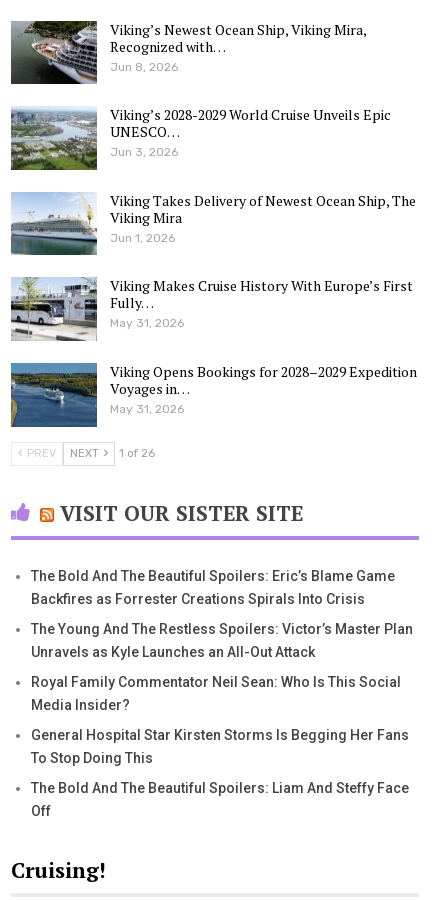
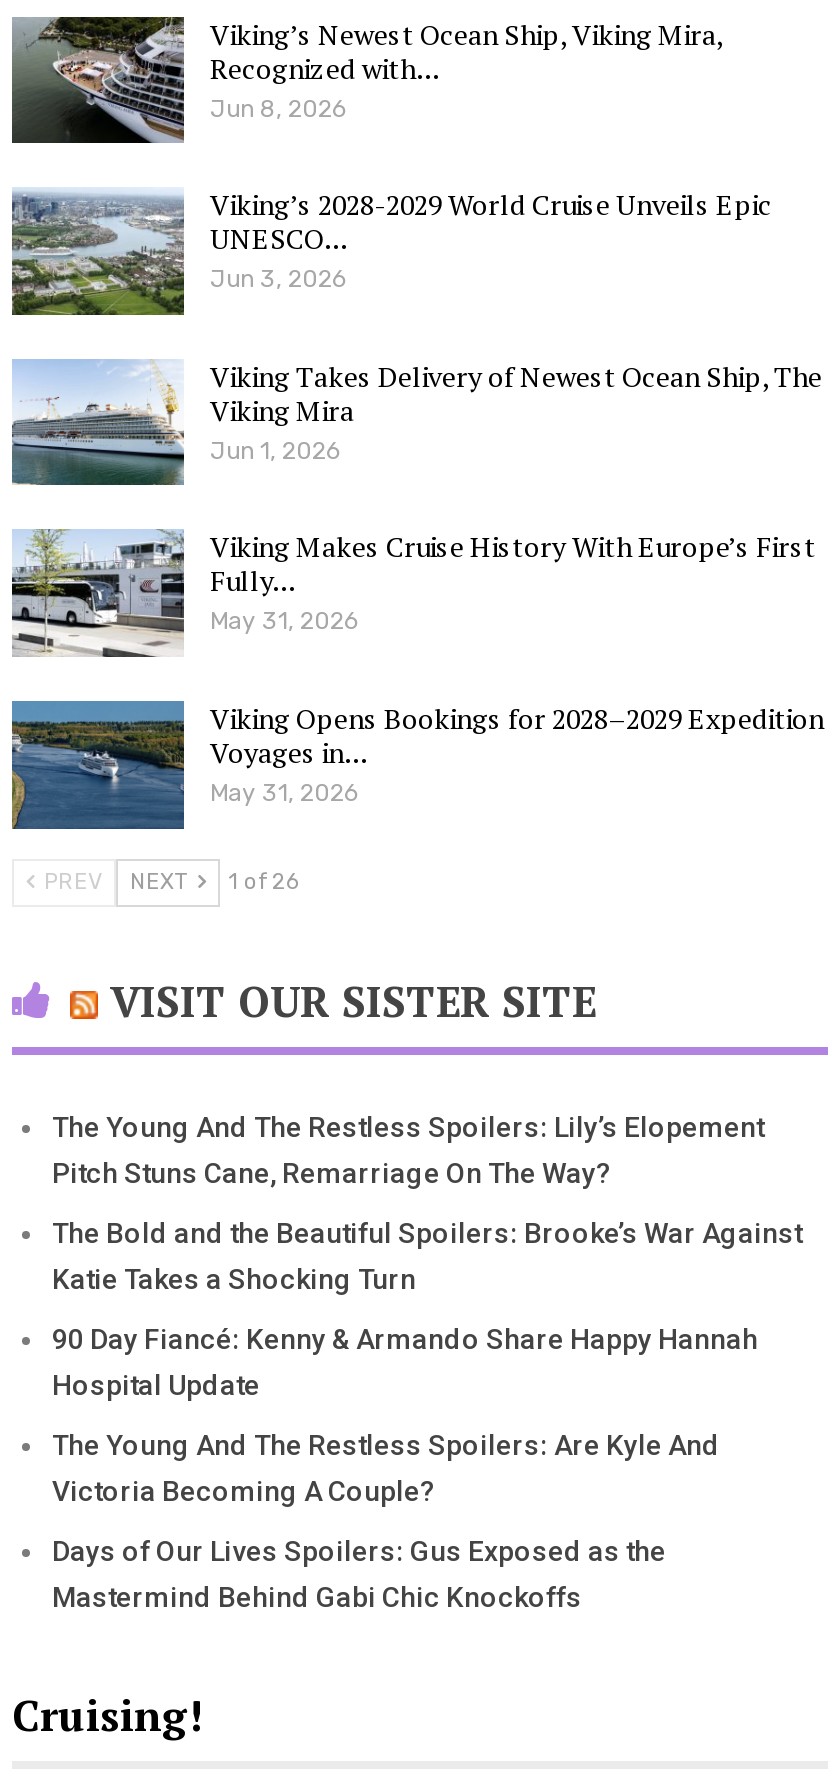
- The Bold And The Beautiful Spoilers: Eric’s Blame Game
- Backfires as Forrester Creations Spirals Into Crisis
+ The Young And The Restless Spoilers: Lily’s Elopement
+ Pitch Stuns Cane, Remarriage On The Way?

- The Young And The Restless Spoilers: Victor’s Master Plan
- Unravels as Kyle Launches an All-Out Attack
+ The Bold and the Beautiful Spoilers: Brooke’s War Against
+ Katie Takes a Shocking Turn

- Royal Family Commentator Neil Sean: Who Is This Social
- Media Insider?
+ 90 Day Fiancé: Kenny & Armando Share Happy Hannah
+ Hospital Update

- General Hospital Star Kirsten Storms Is Begging Her Fans
- To Stop Doing This
+ The Young And The Restless Spoilers: Are Kyle And
+ Victoria Becoming A Couple?

- The Bold And The Beautiful Spoilers: Liam And Steffy Face
- Off
+ Days of Our Lives Spoilers: Gus Exposed as the
+ Mastermind Behind Gabi Chic Knockoffs
